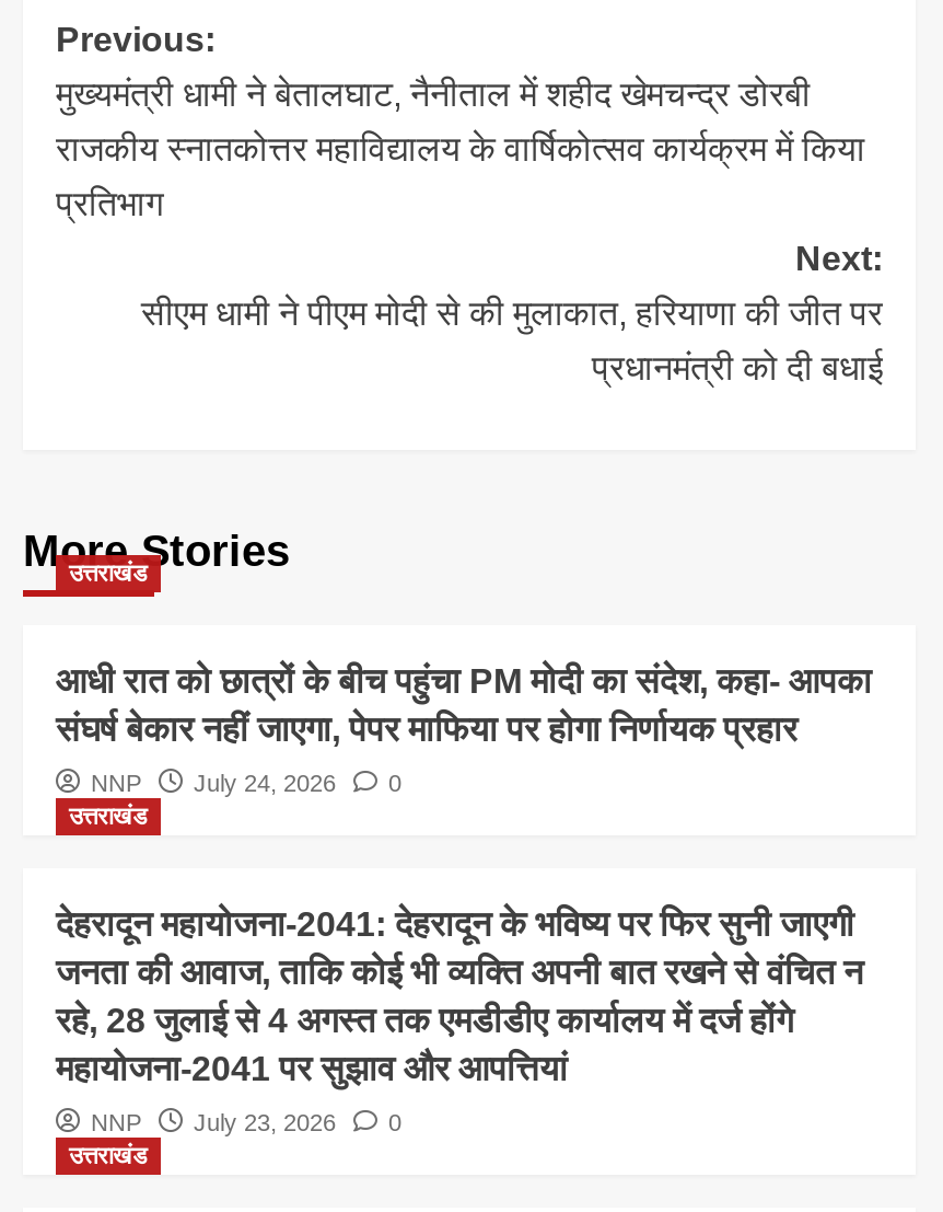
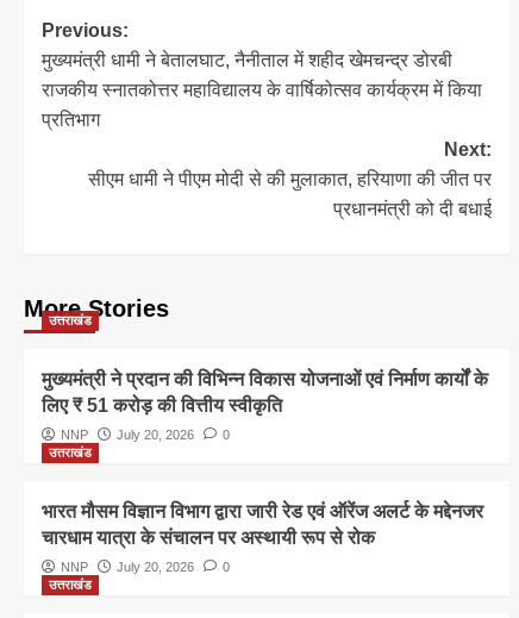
- आधी रात को छात्रों के बीच पहुंचा PM मोदी का संदेश, कहा- आपका
- संघर्ष बेकार नहीं जाएगा, पेपर माफिया पर होगा निर्णायक प्रहार
+ मुख्यमंत्री ने प्रदान की विभिन्न विकास योजनाओं एवं निर्माण कार्यों के
+ लिए ₹ 51 करोड़ की वित्तीय स्वीकृति

- NNP July 24, 2026 0
+ NNP July 20, 2026 0

- देहरादून महायोजना-2041: देहरादून के भविष्य पर फिर सुनी जाएगी
- जनता की आवाज, ताकि कोई भी व्यक्ति अपनी बात रखने से वंचित न
- रहे, 28 जुलाई से 4 अगस्त तक एमडीडीए कार्यालय में दर्ज होंगे
- महायोजना-2041 पर सुझाव और आपत्तियां
+ भारत मौसम विज्ञान विभाग द्वारा जारी रेड एवं ऑरेंज अलर्ट के मद्देनजर
+ चारधाम यात्रा के संचालन पर अस्थायी रूप से रोक

- NNP July 23, 2026 0
+ NNP July 20, 2026 0
